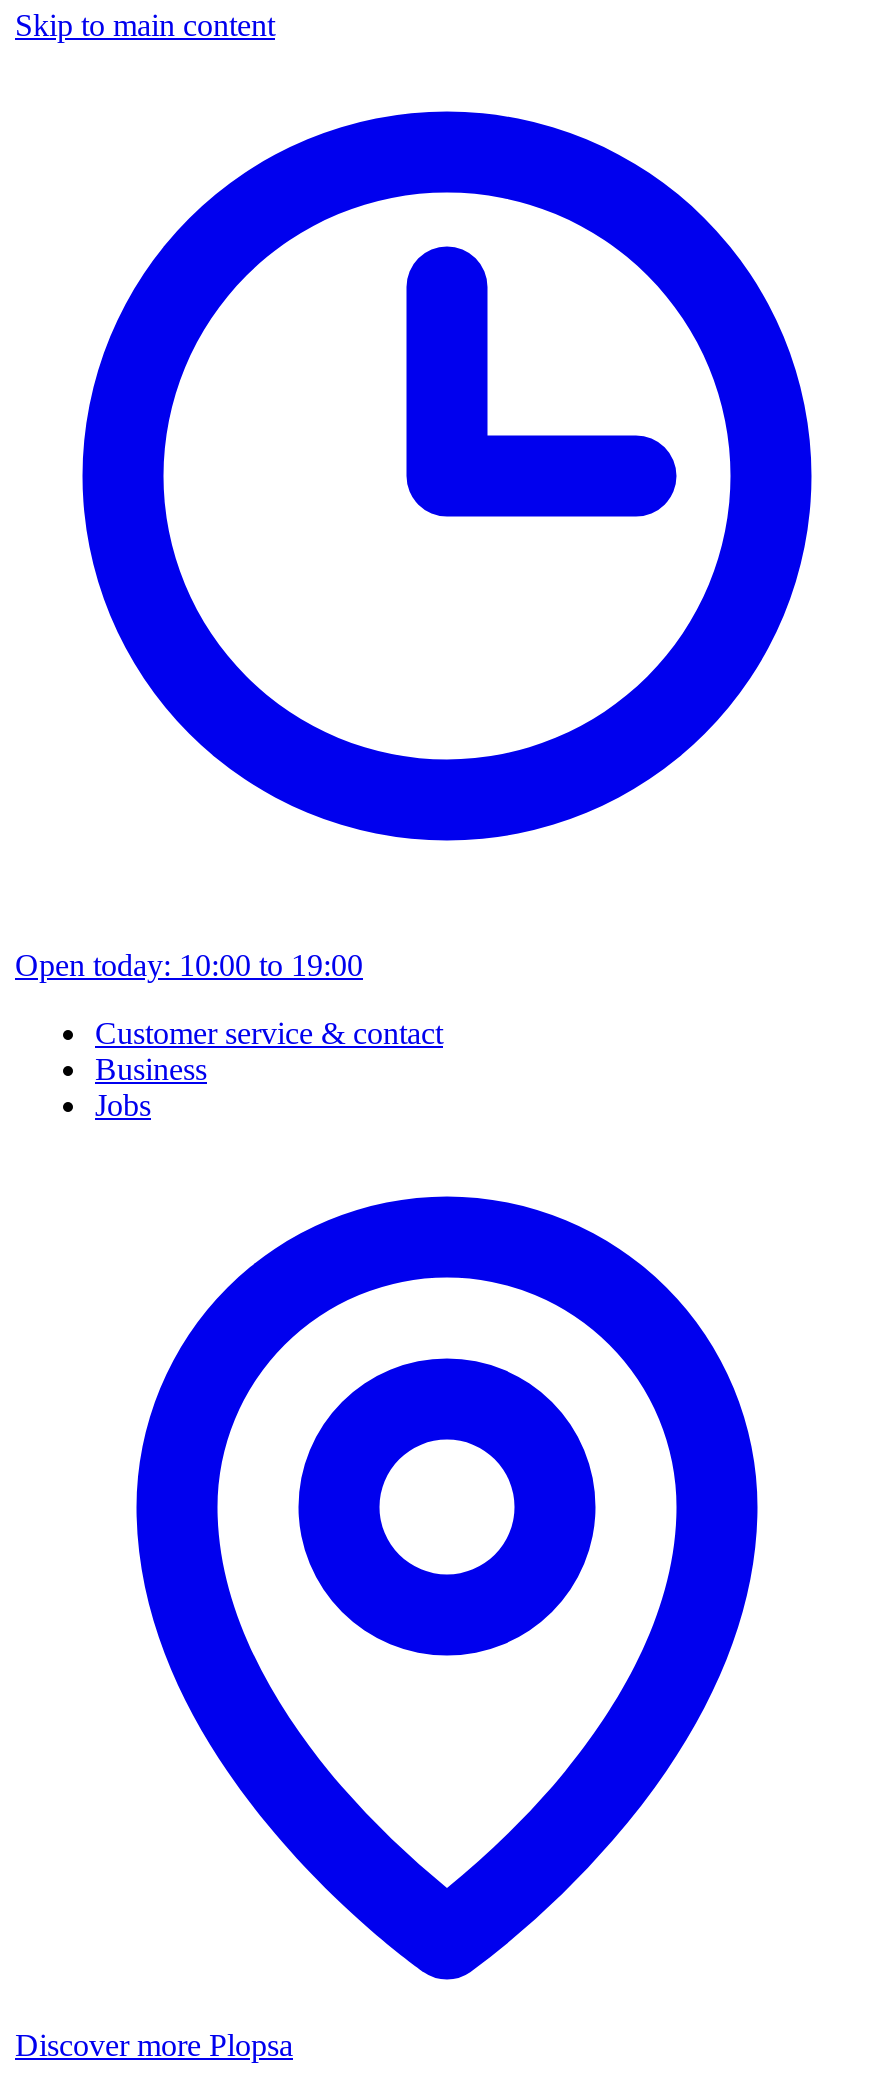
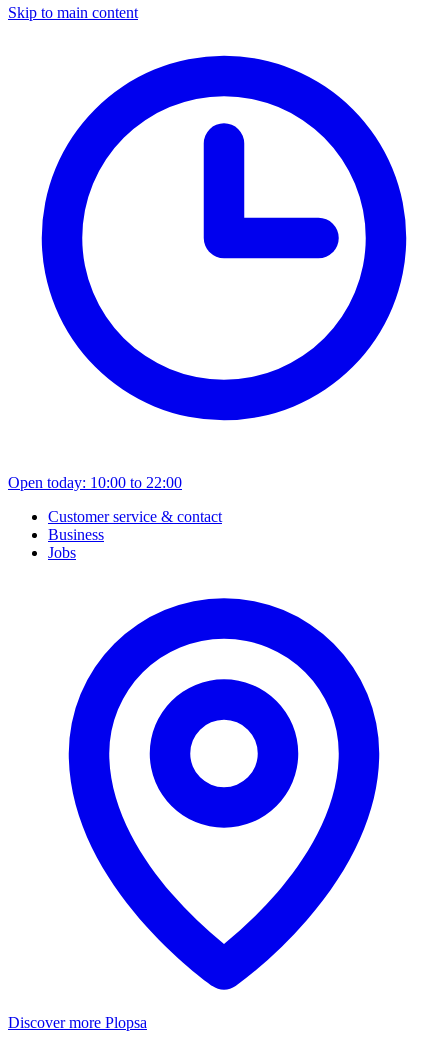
- Open today: 10:00 to 19:00
+ Open today: 10:00 to 22:00
